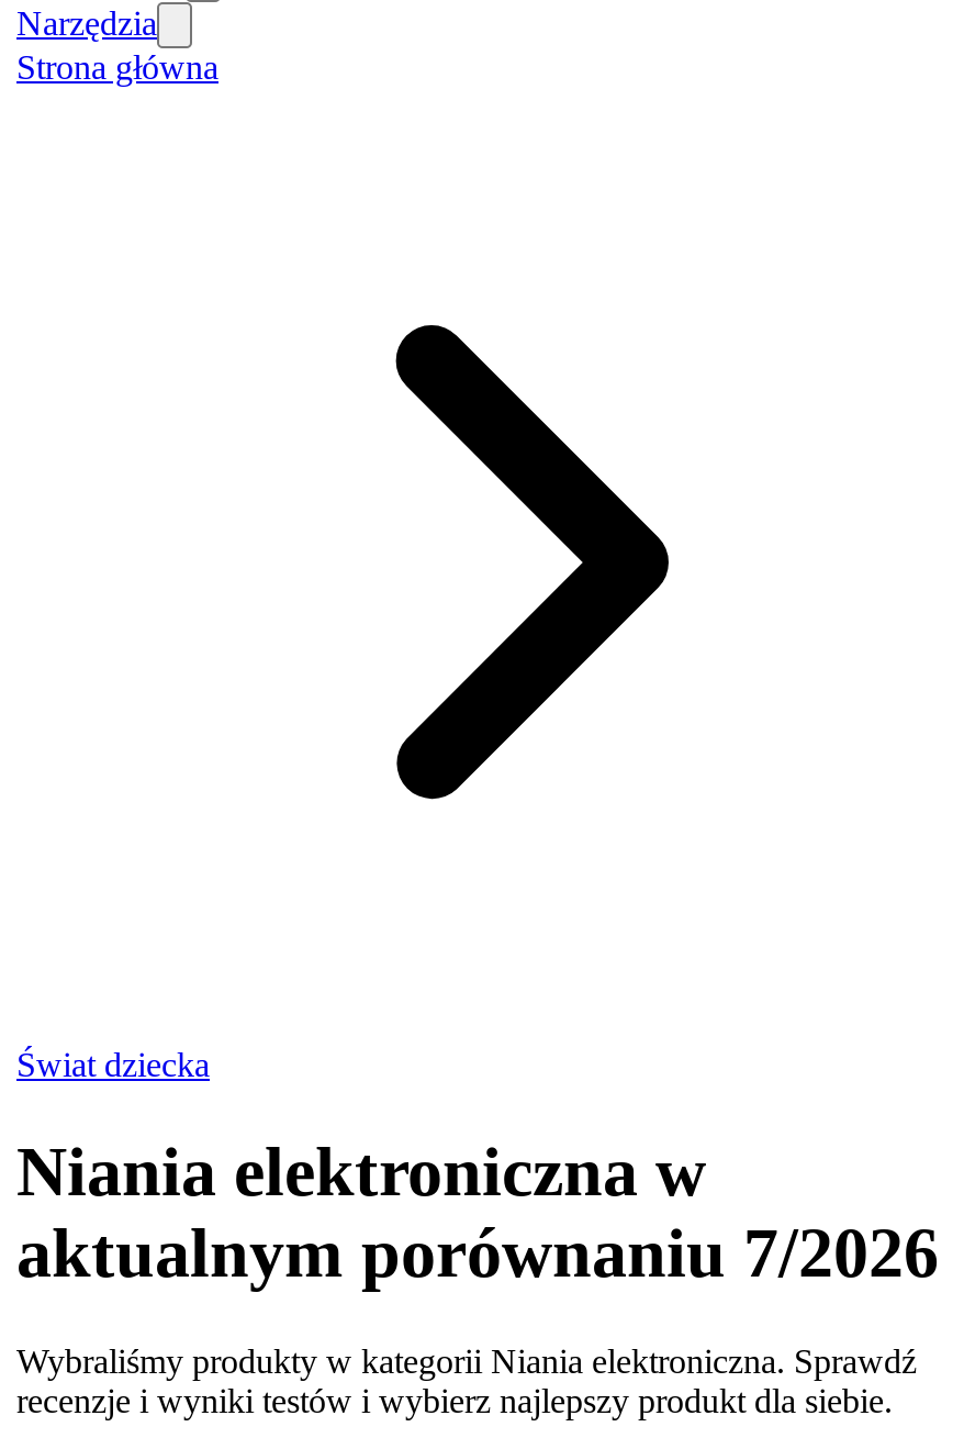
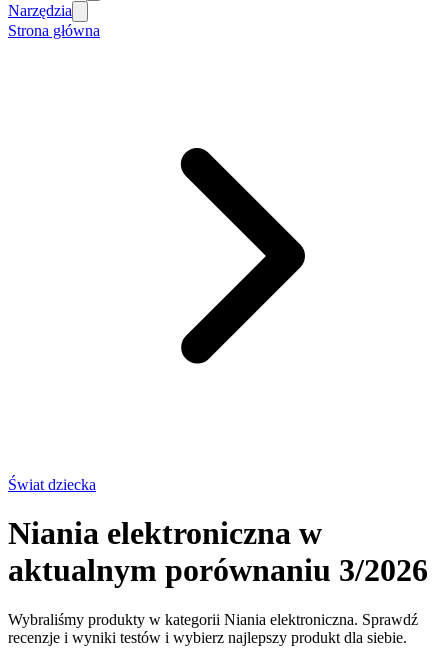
- aktualnym porównaniu 7/2026
+ aktualnym porównaniu 3/2026
